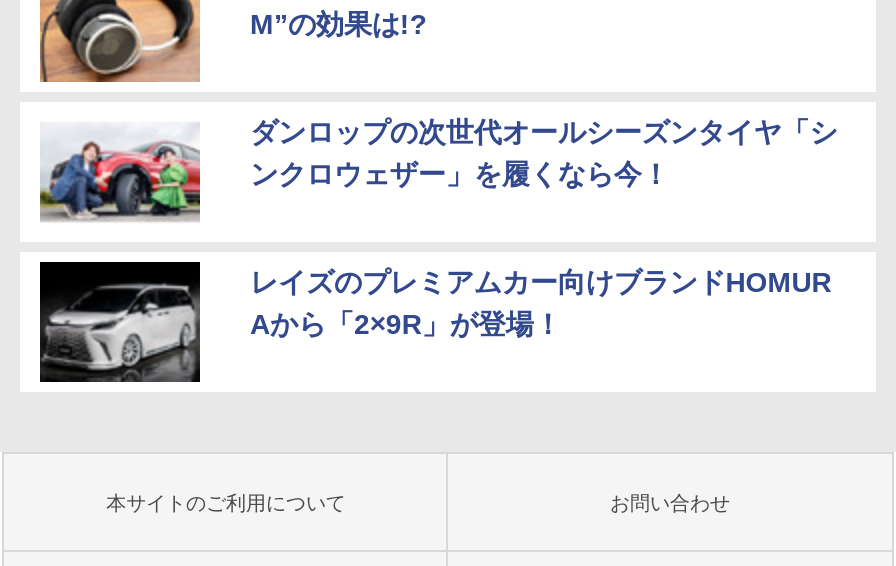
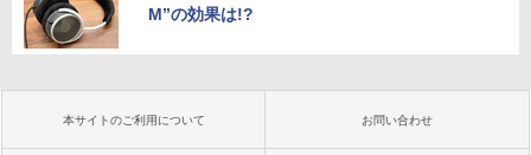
- [image]
- ダンロップの次世代オールシーズンタイヤ「シ
- ンクロウェザー」を履くなら今！
- レイズのプレミアムカー向けブランドHOMUR
- Aから「2×9R」が登場！

- [image]
